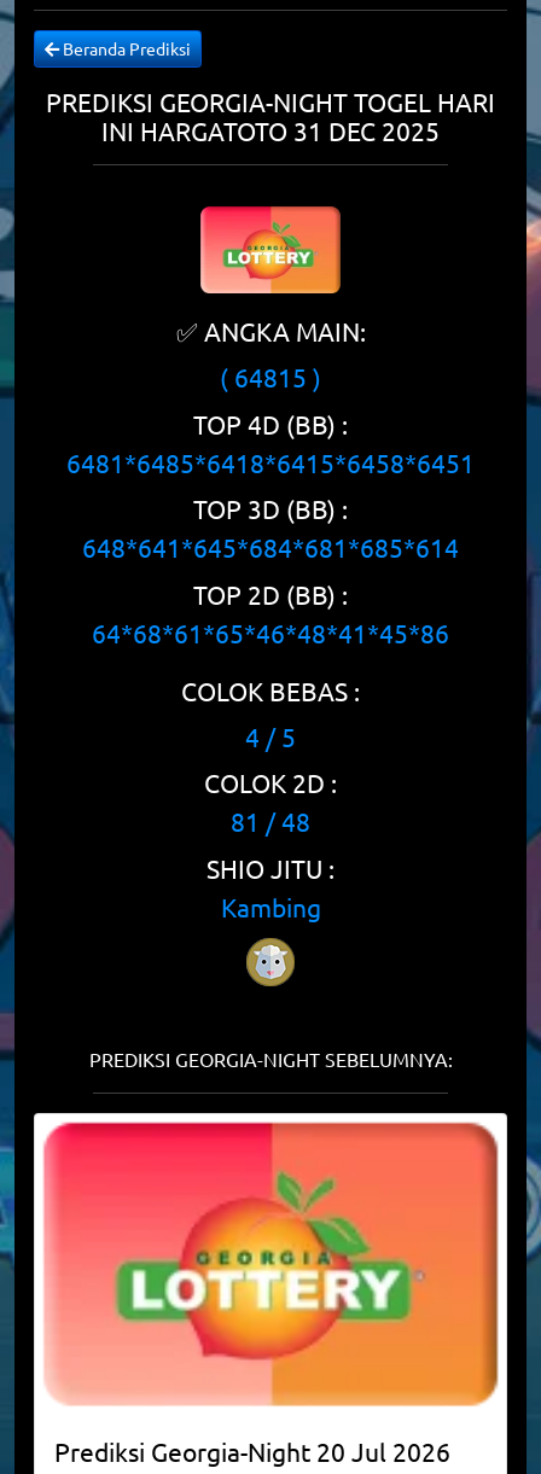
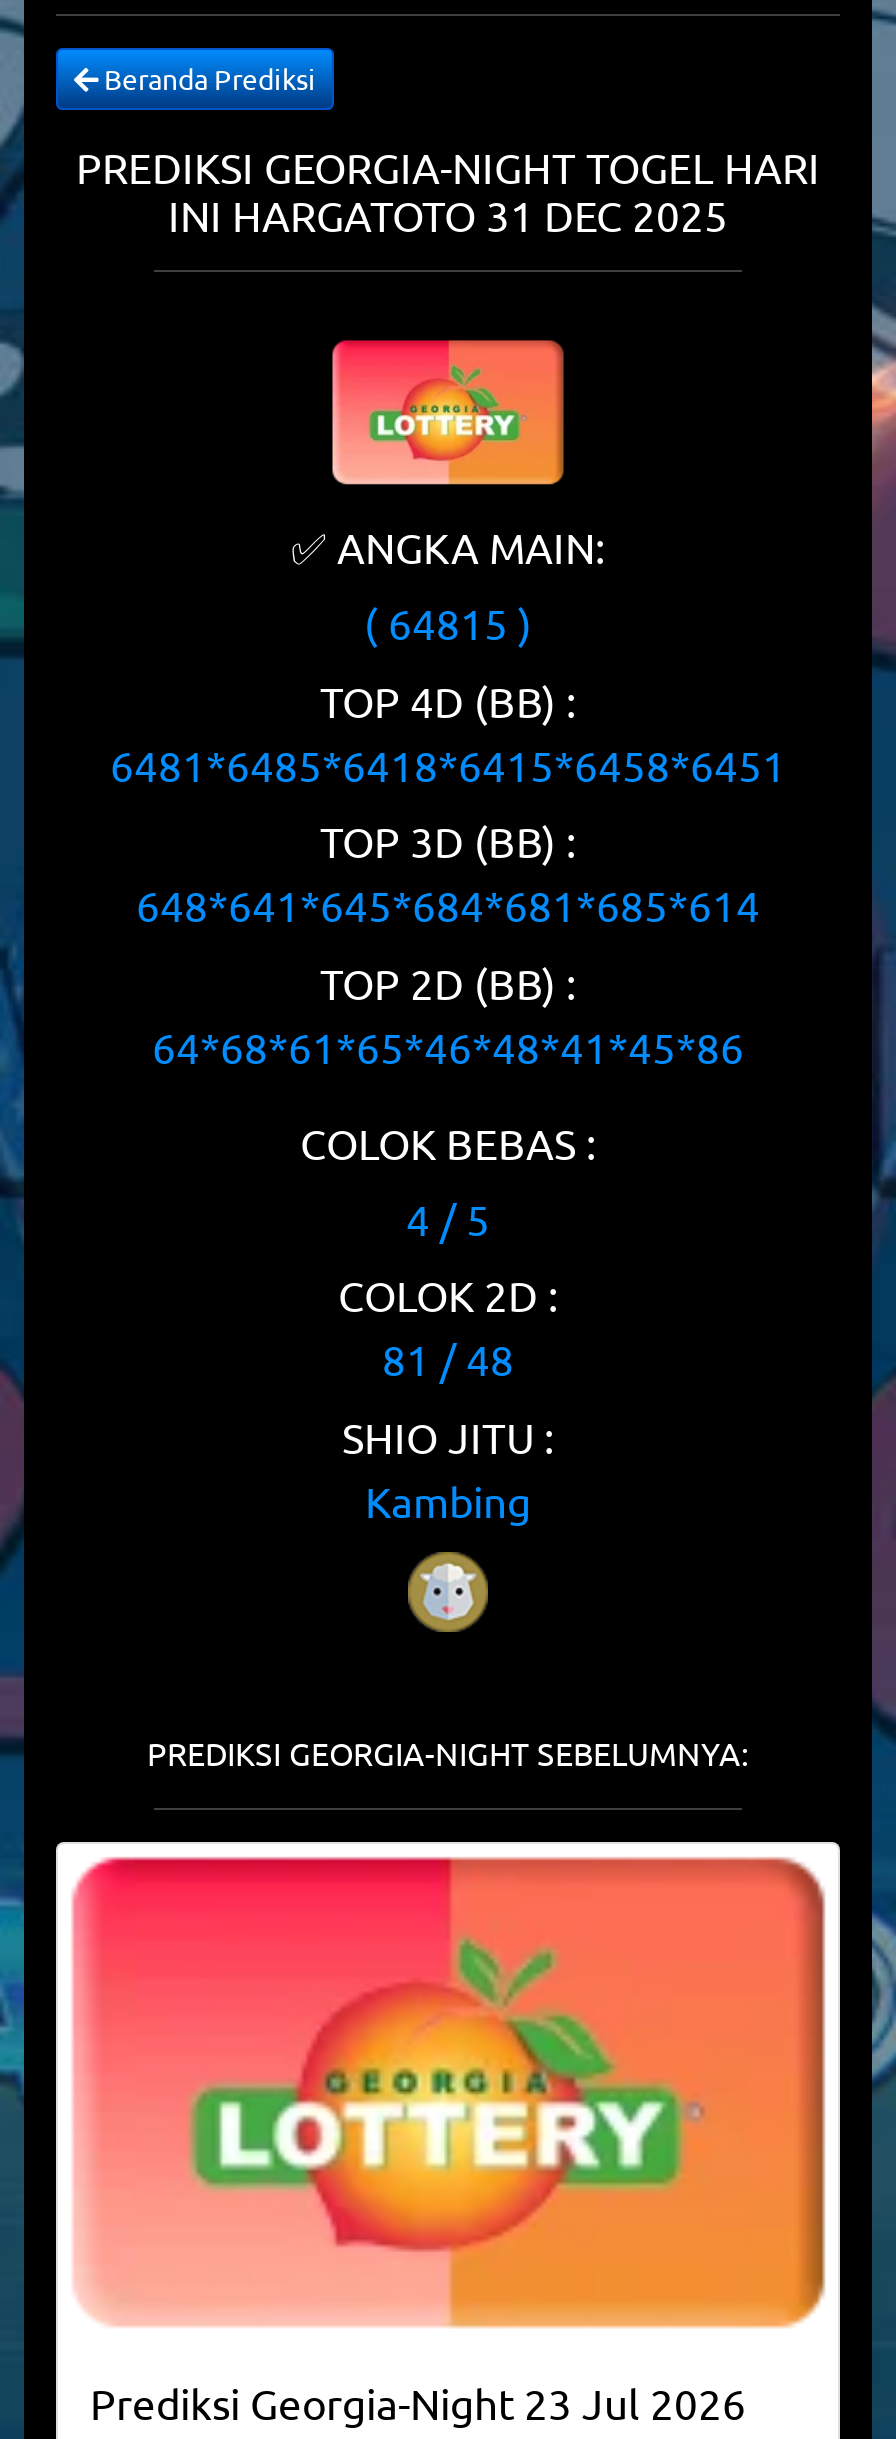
- Prediksi Georgia-Night 20 Jul 2026
+ Prediksi Georgia-Night 23 Jul 2026
